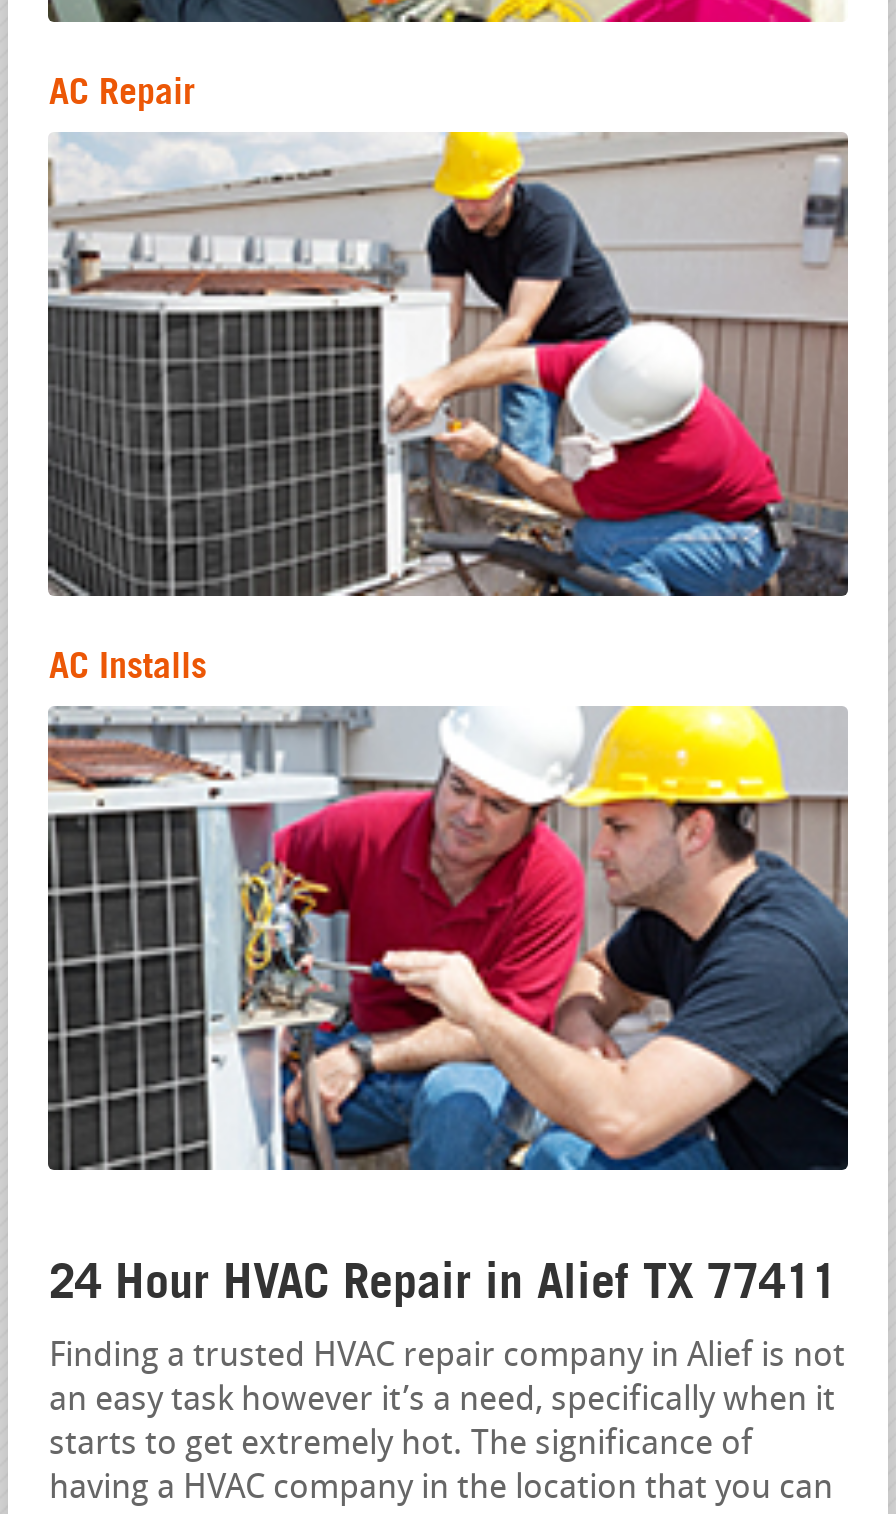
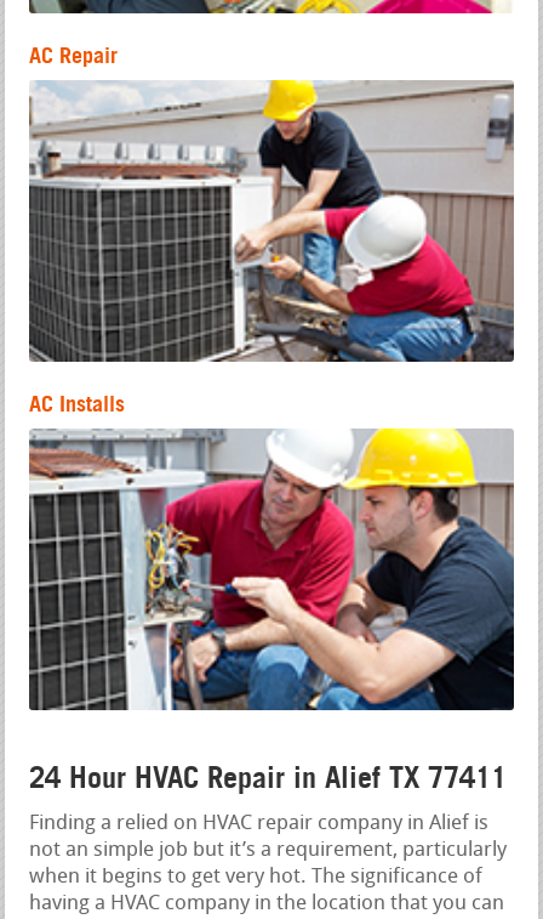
- Finding a trusted HVAC repair company in Alief is not
- an easy task however it’s a need, specifically when it
- starts to get extremely hot. The significance of
+ Finding a relied on HVAC repair company in Alief is
+ not an simple job but it’s a requirement, particularly
+ when it begins to get very hot. The significance of
